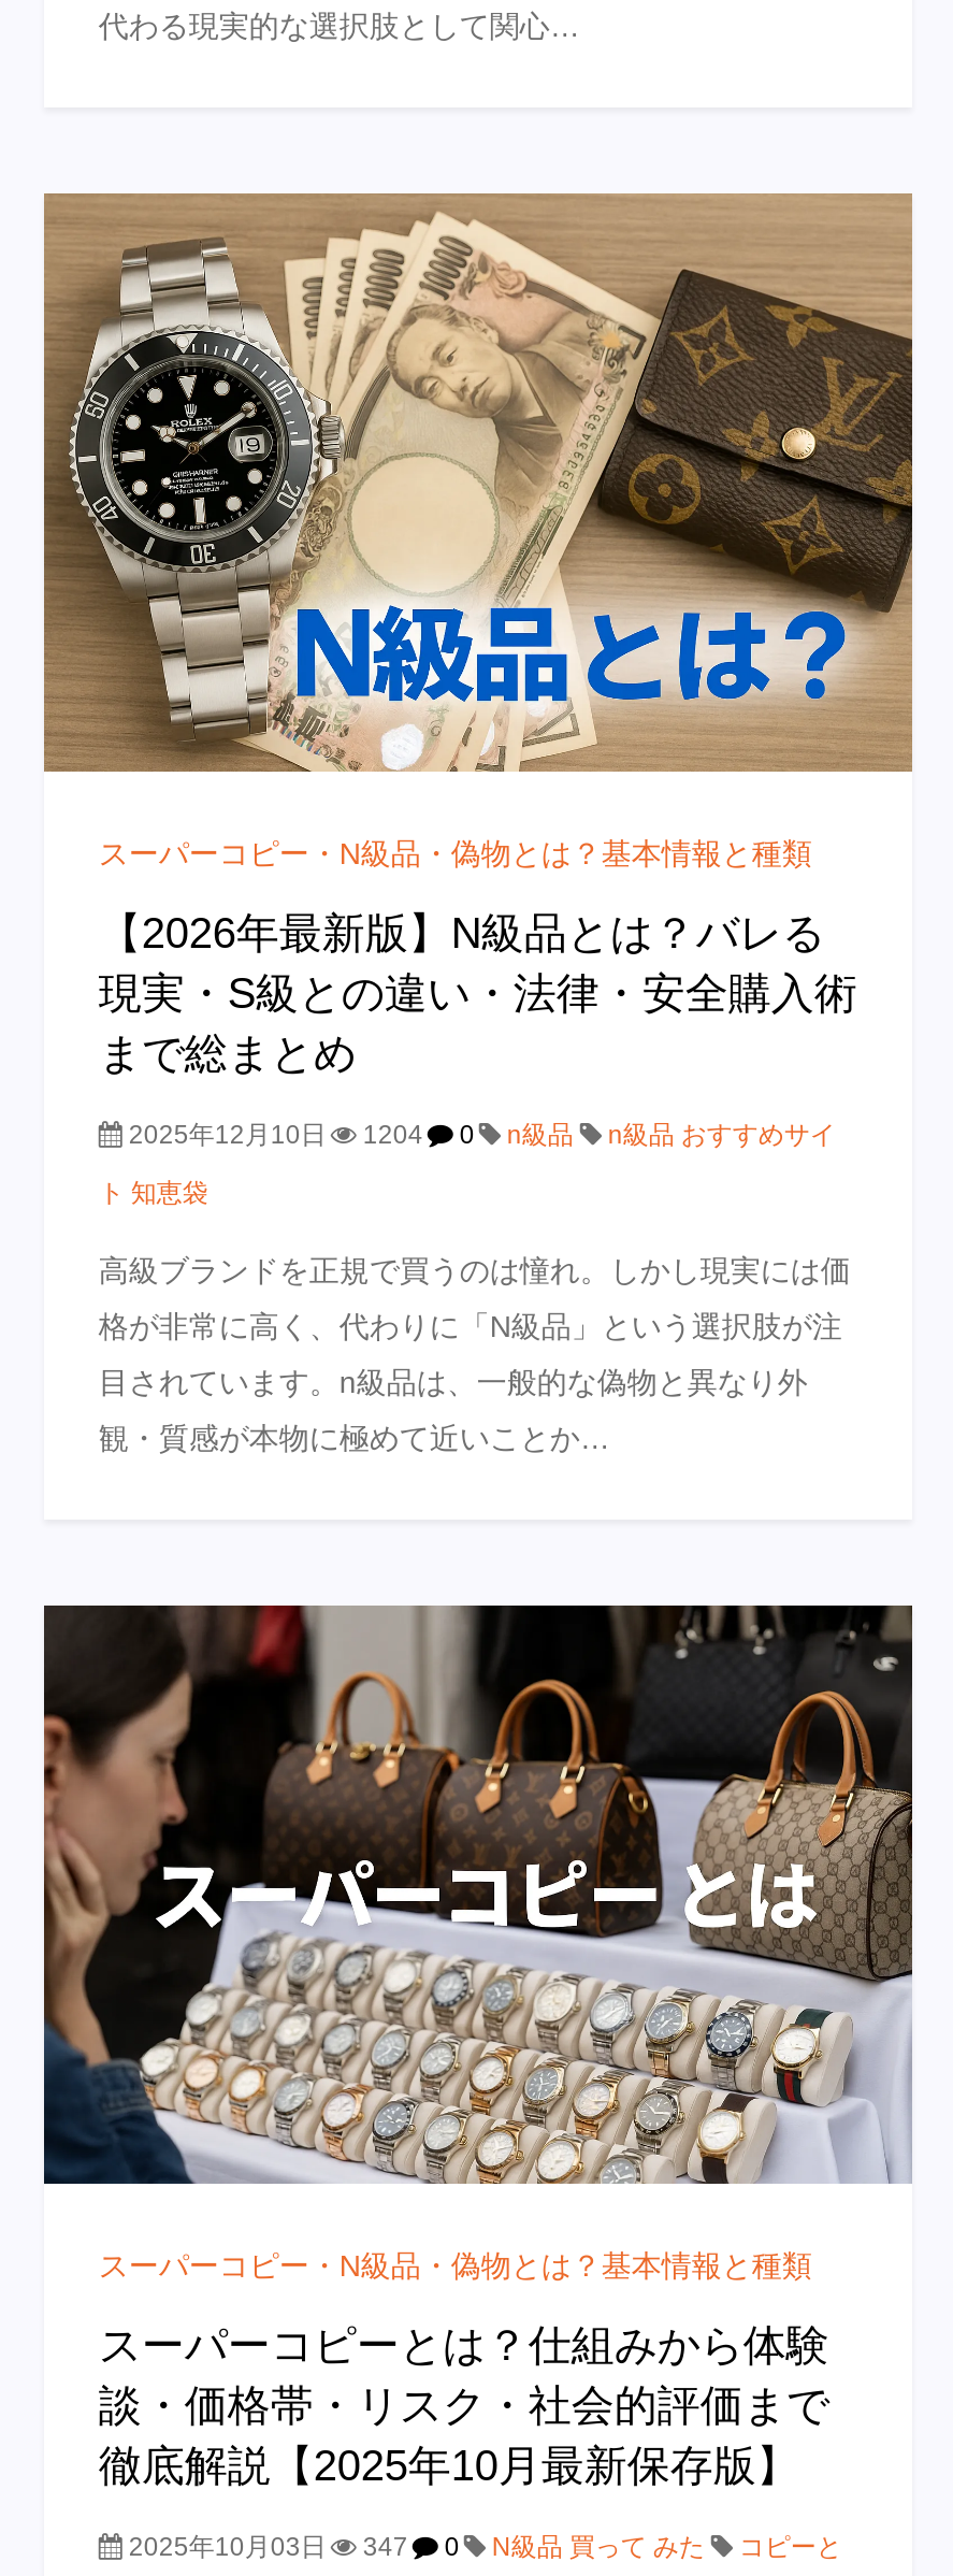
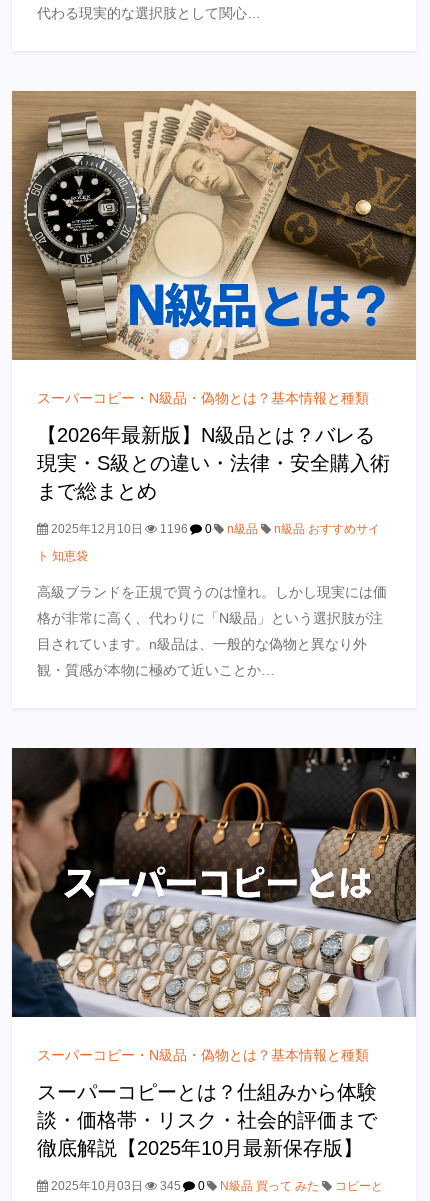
- 2025年12月10日 1204 0 n級品 n級品 おすすめサイ
+ 2025年12月10日 1196 0 n級品 n級品 おすすめサイ

- 2025年10月03日 347 0 N級品 買って みた コピーと
+ 2025年10月03日 345 0 N級品 買って みた コピーと
